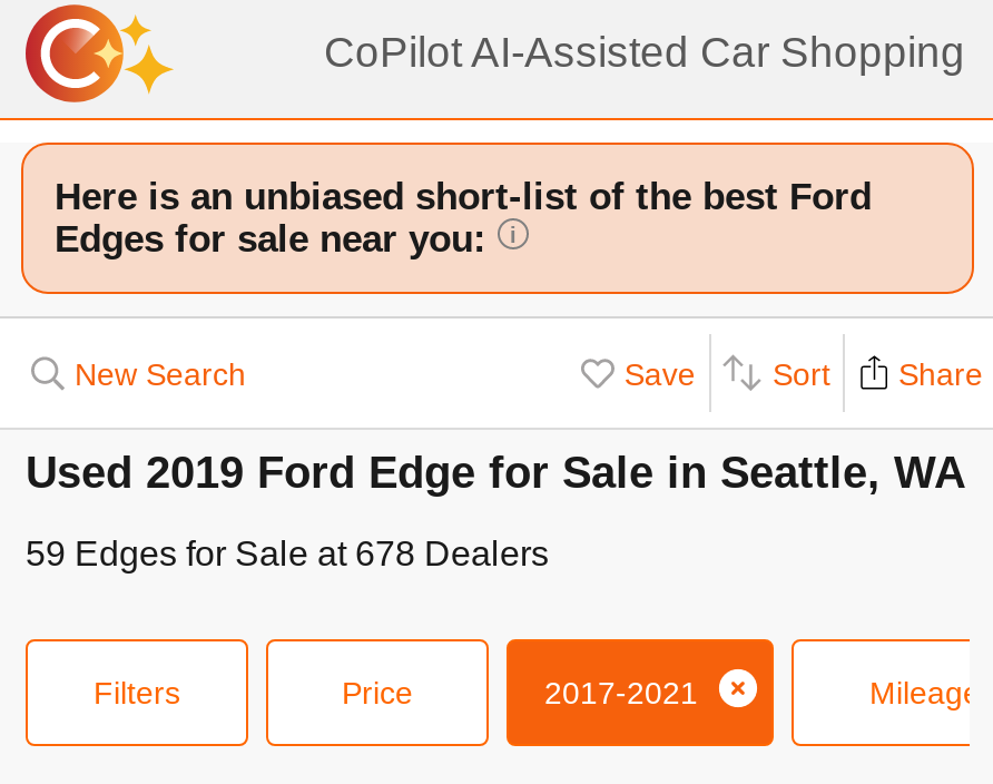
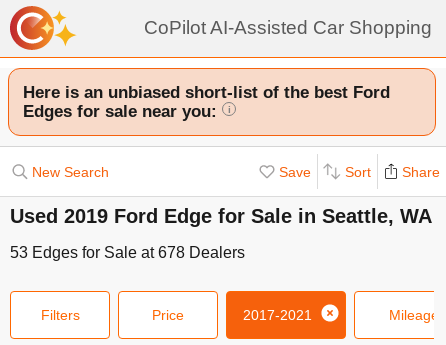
- 59 Edges for Sale at 678 Dealers
+ 53 Edges for Sale at 678 Dealers
